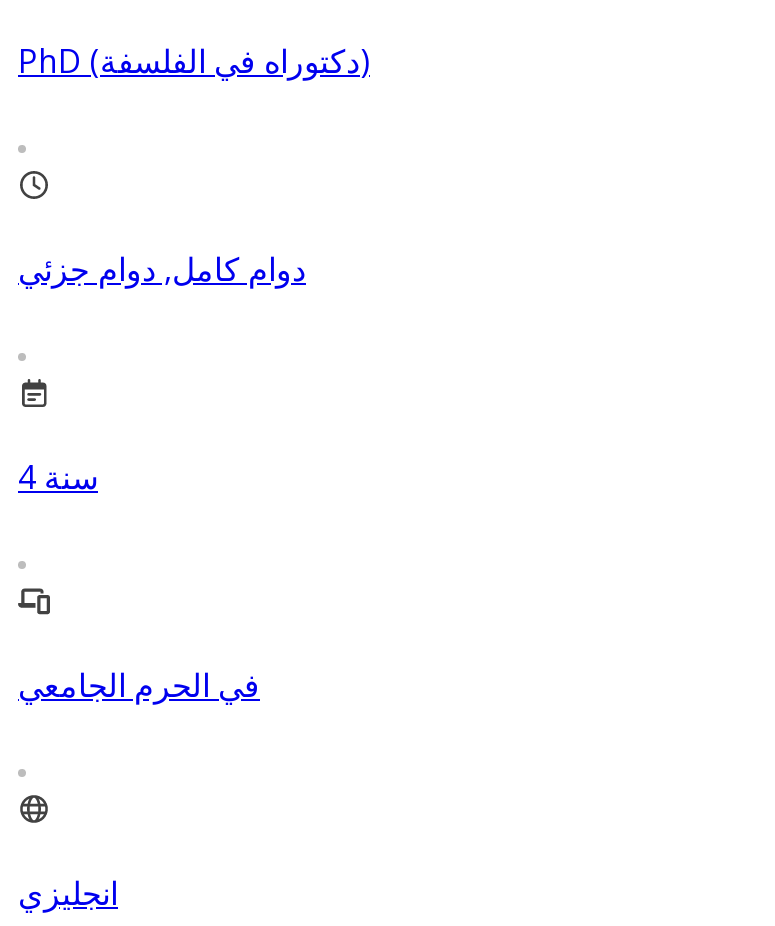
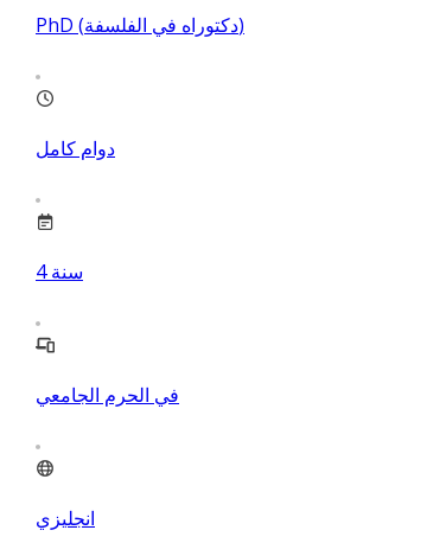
- دوام كامل, دوام جزئي
+ دوام كامل
